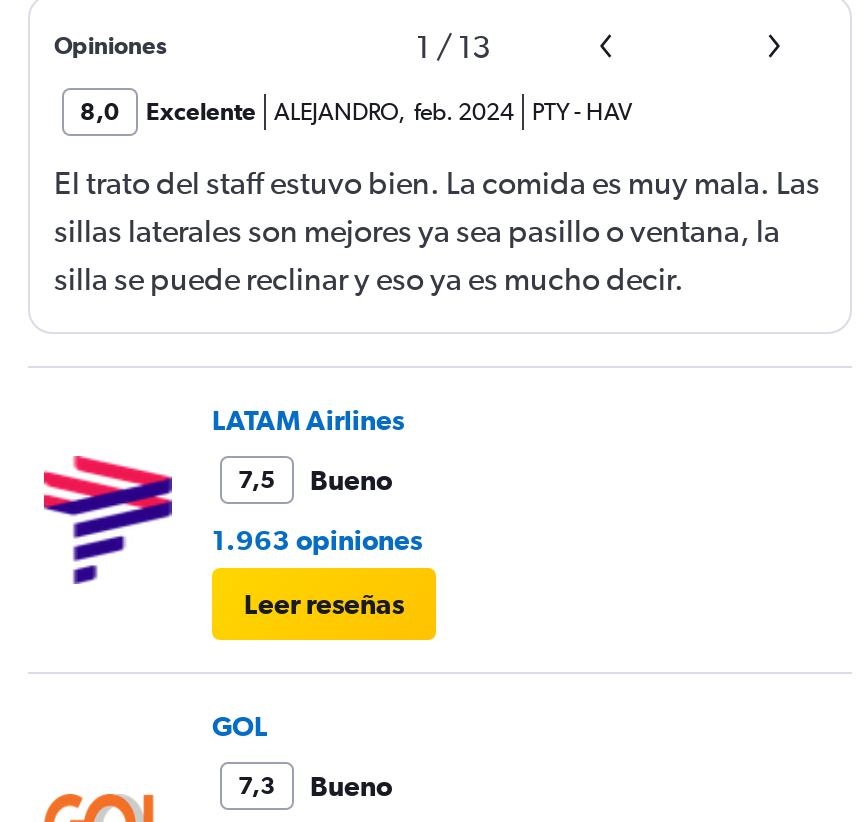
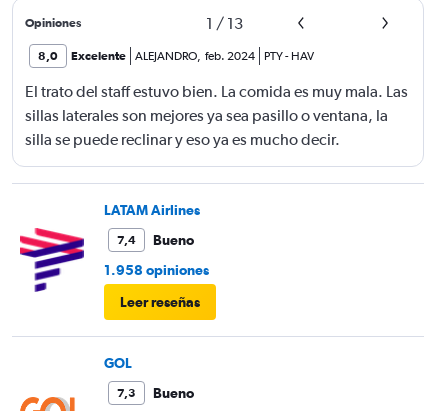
- 7,5 Bueno
+ 7,4 Bueno

- 1.963 opiniones
+ 1.958 opiniones
